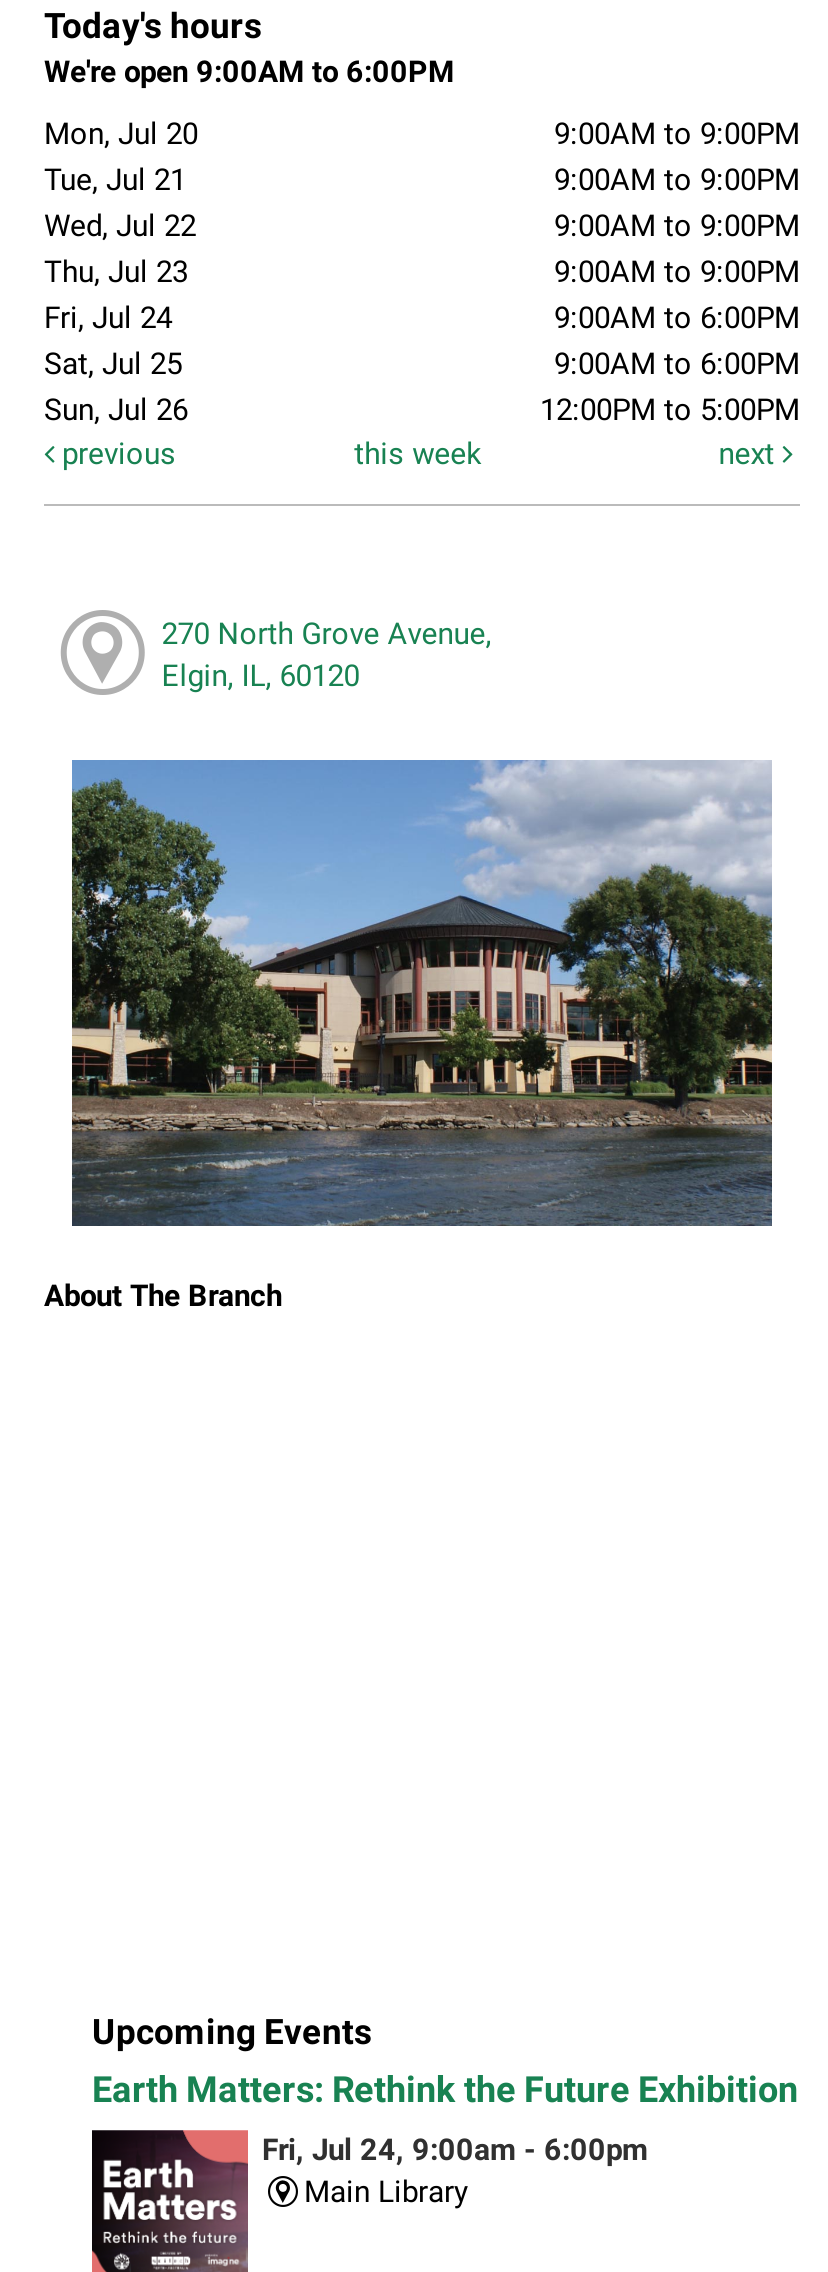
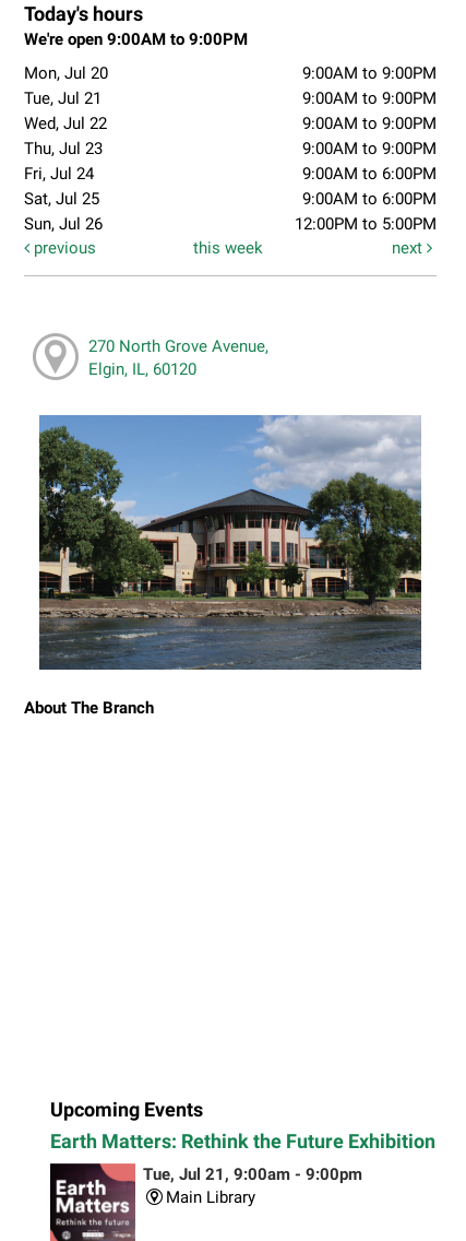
- We're open 9:00AM to 6:00PM
+ We're open 9:00AM to 9:00PM

- Fri, Jul 24, 9:00am - 6:00pm
+ Tue, Jul 21, 9:00am - 9:00pm
